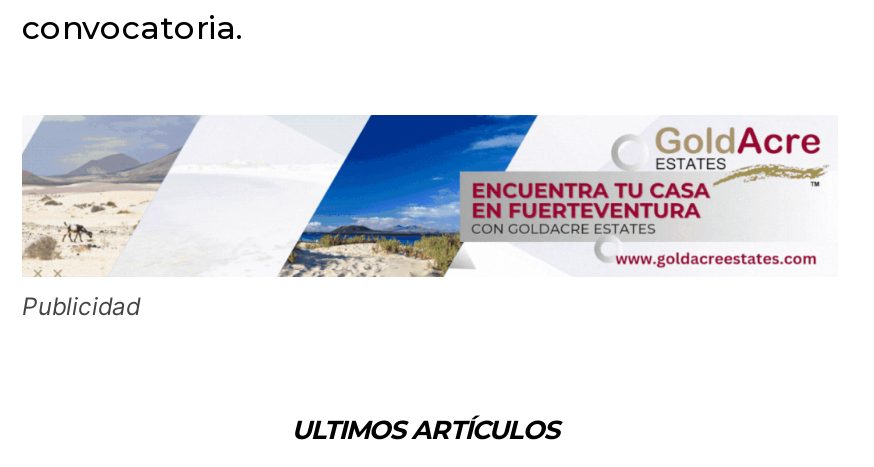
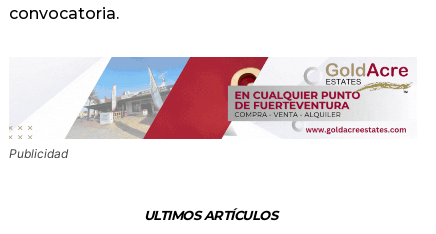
- [image]
+ [image]
